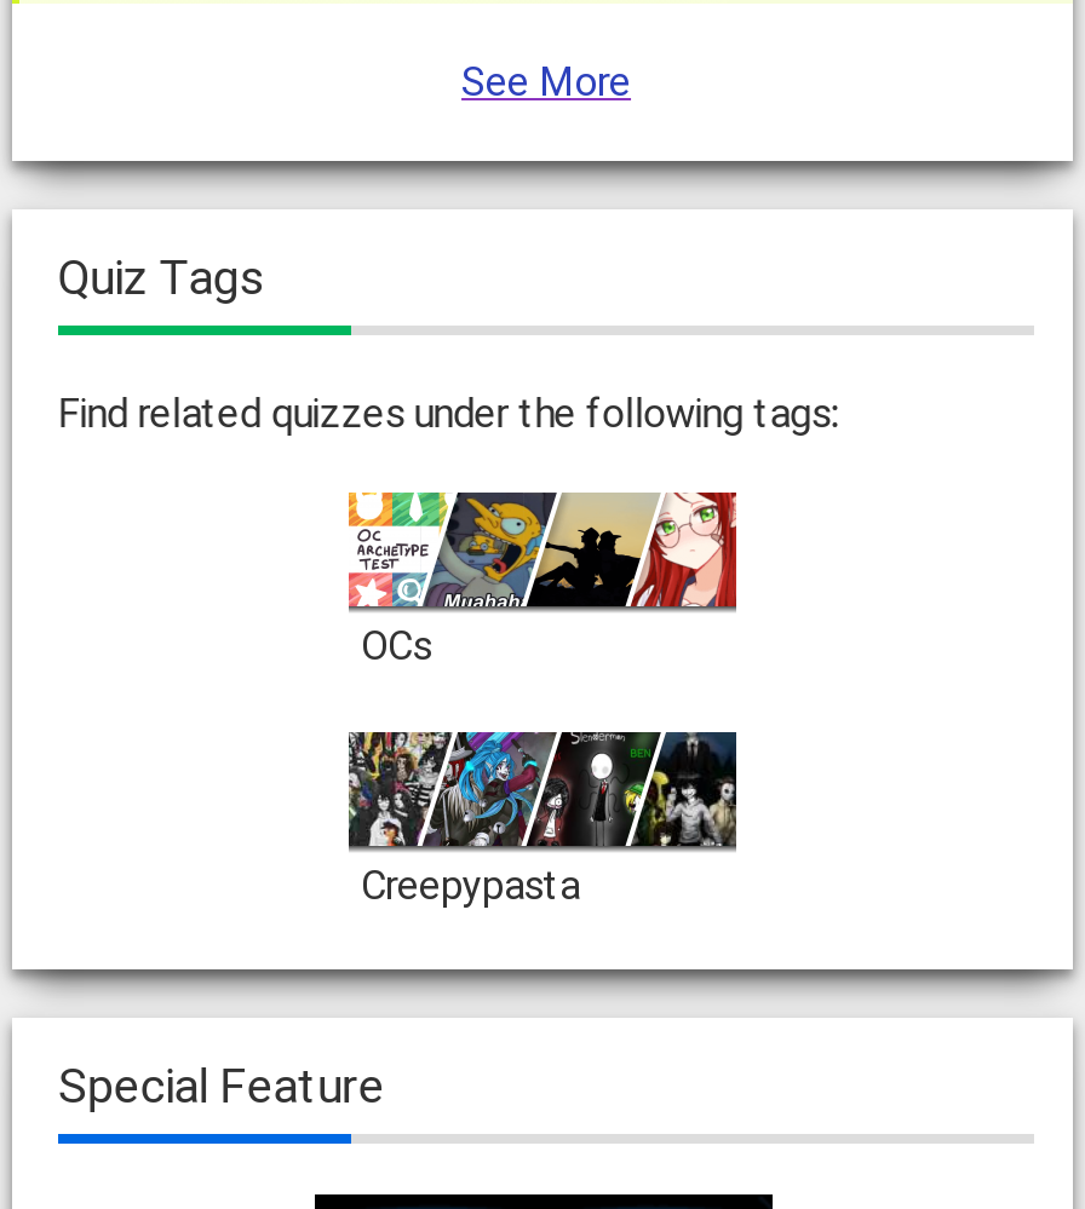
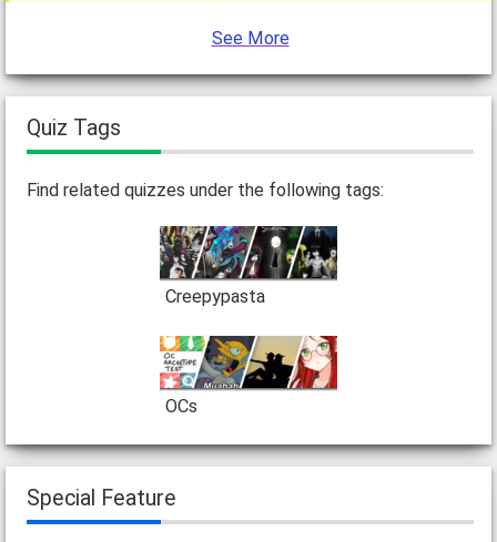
moved down: [image] | OCs

moved up: [image] | Creepypasta
